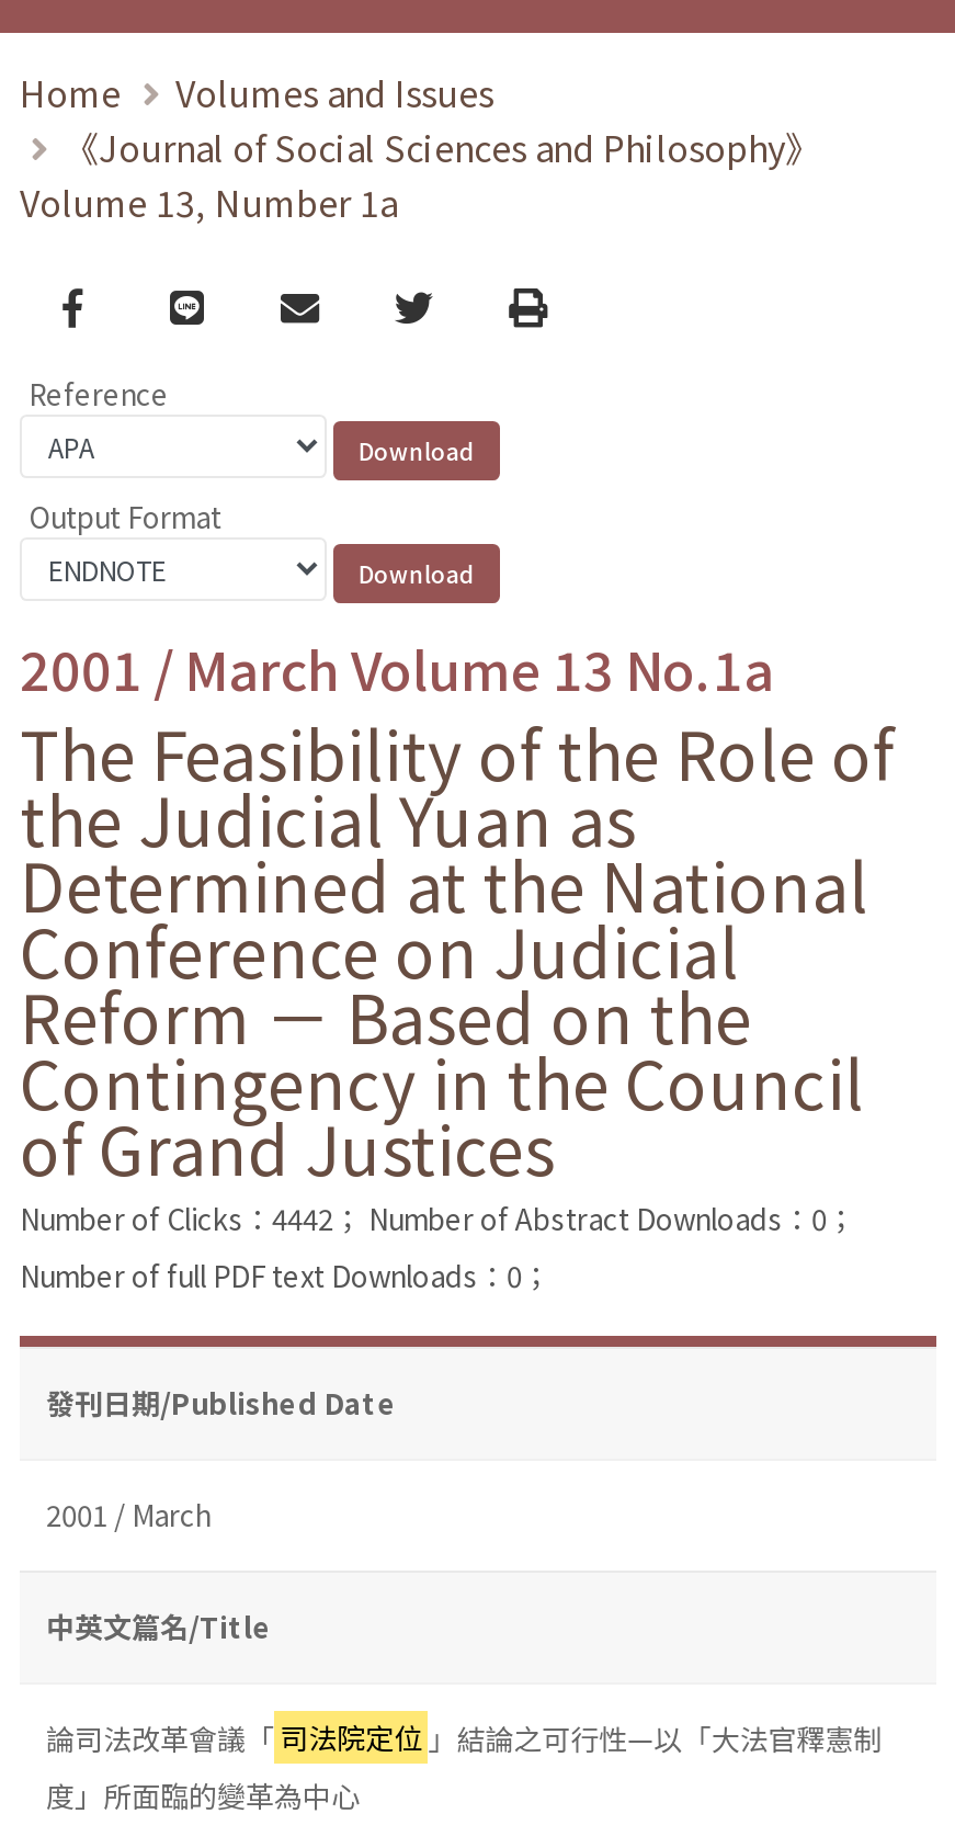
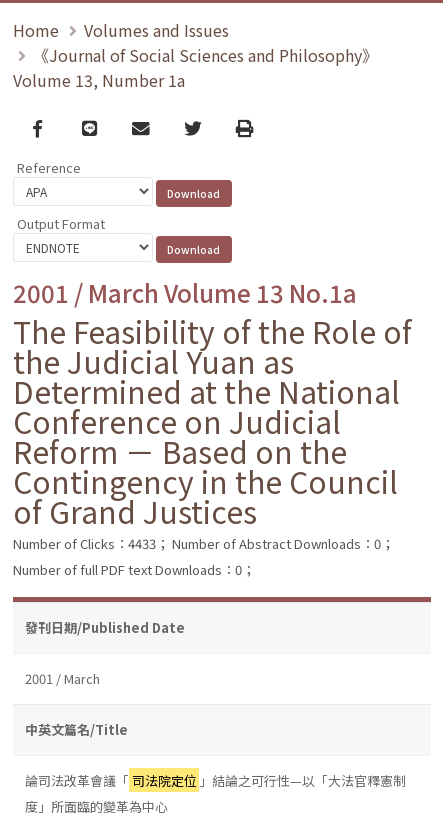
- Number of Clicks：4442； Number of Abstract Downloads：0；
+ Number of Clicks：4433； Number of Abstract Downloads：0；
